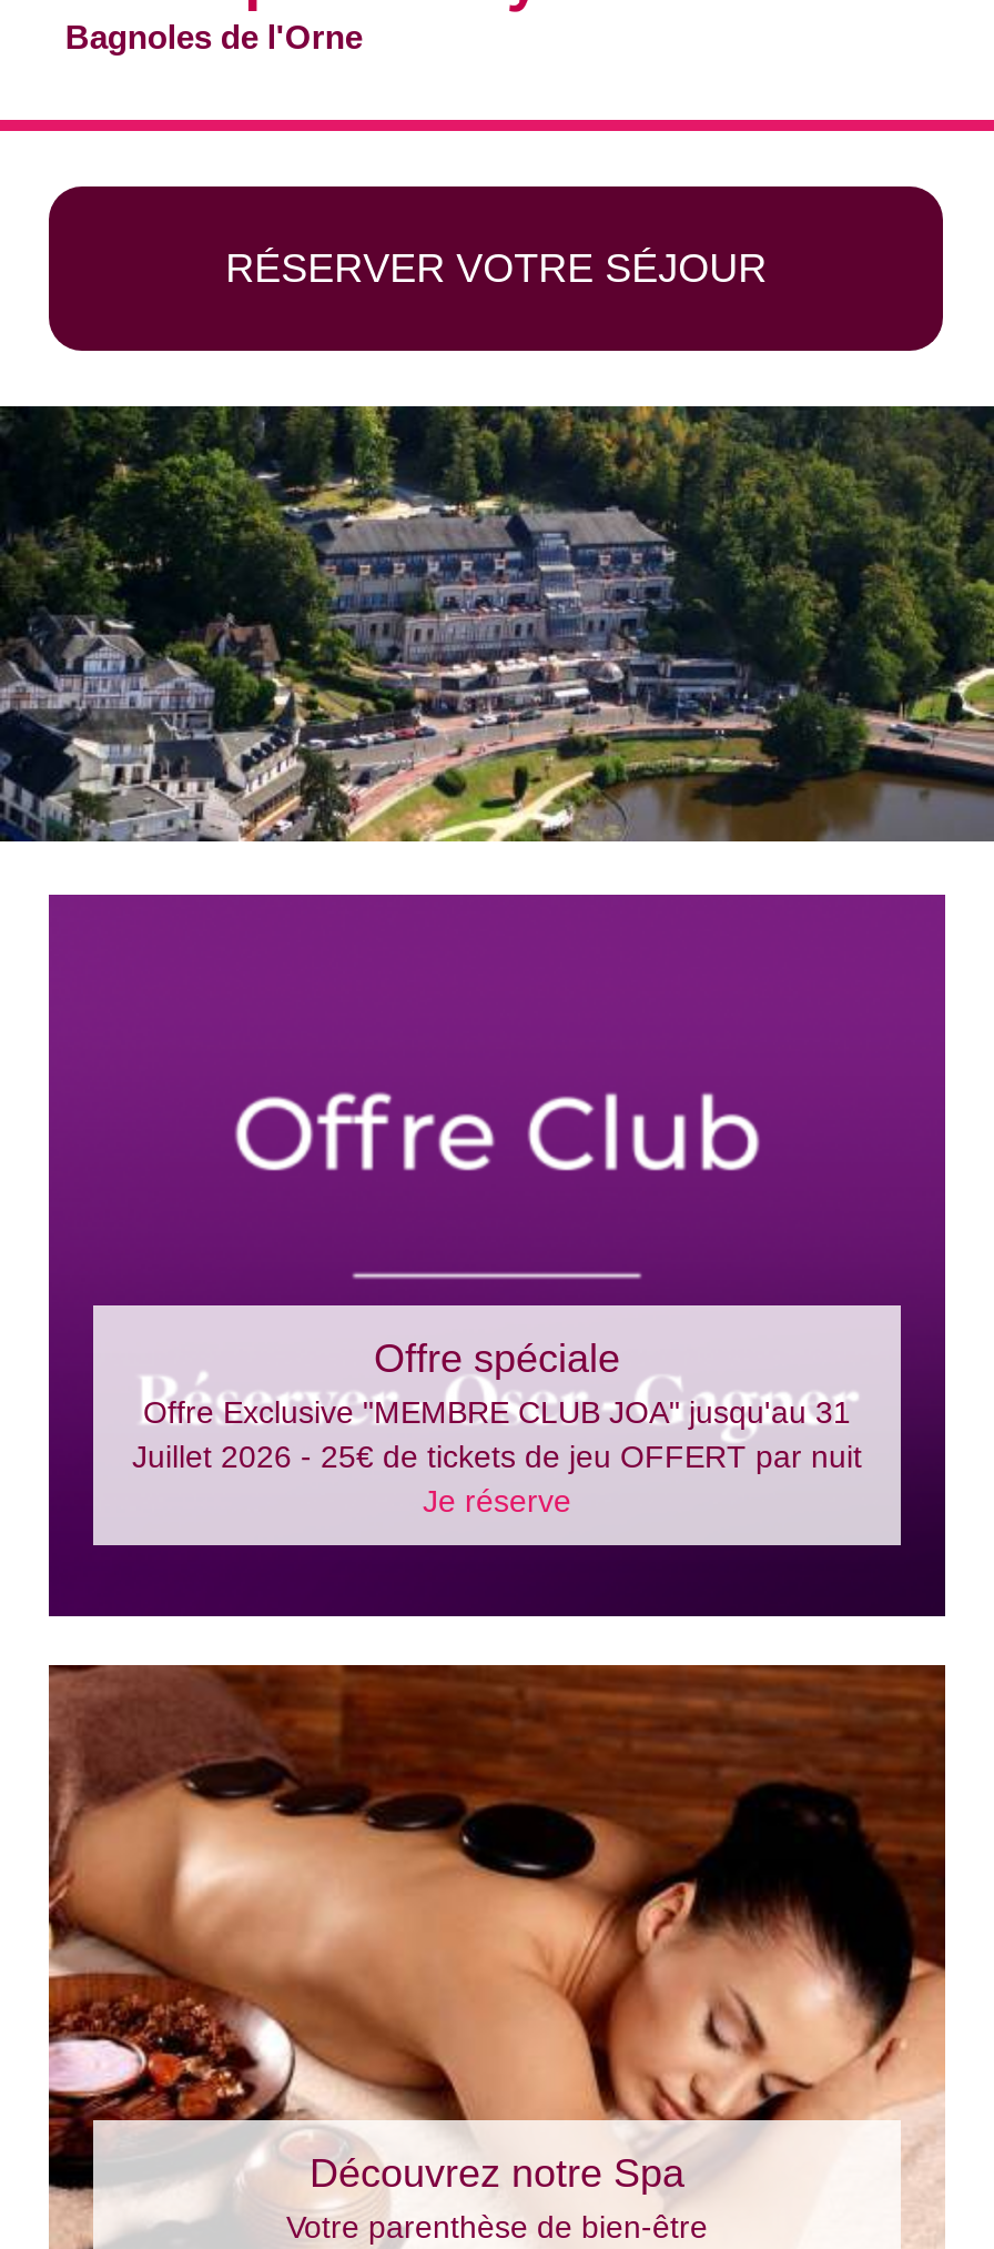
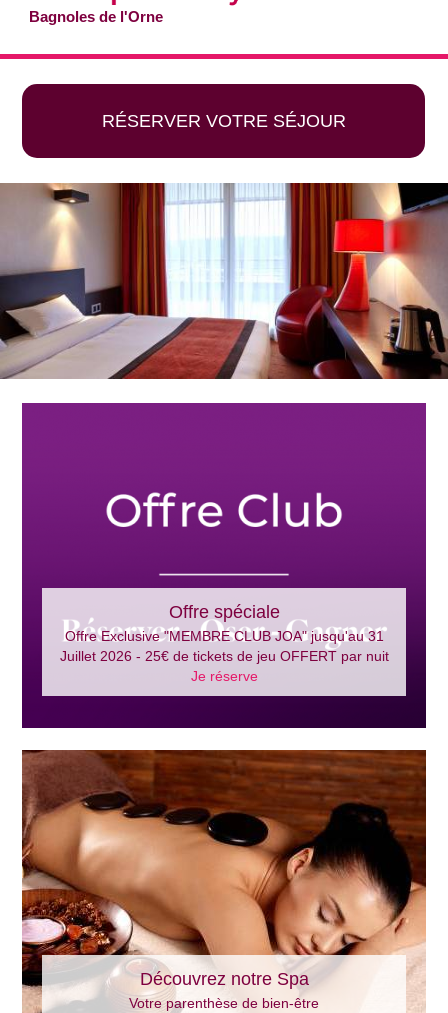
- [image]
+ [image]
